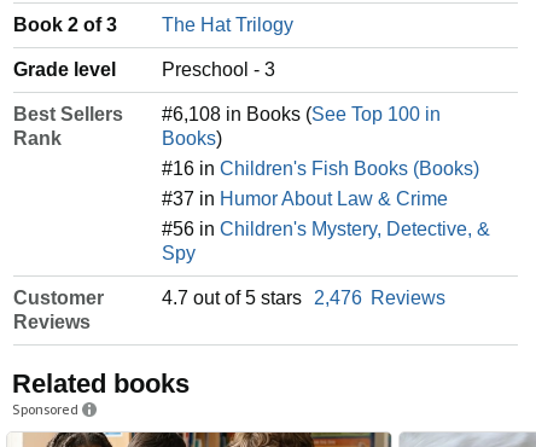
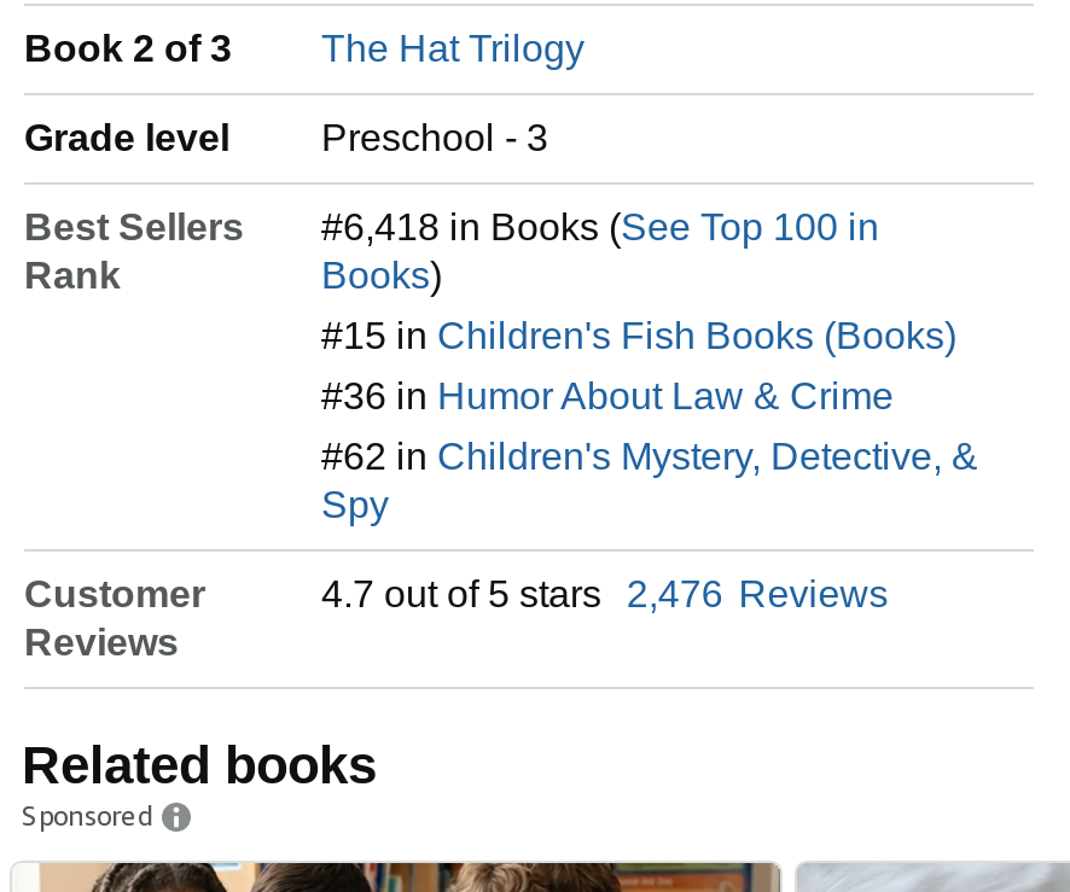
- #6,108 in Books (See Top 100 in
+ #6,418 in Books (See Top 100 in

- #16 in Children's Fish Books (Books)
+ #15 in Children's Fish Books (Books)

- #37 in Humor About Law & Crime
+ #36 in Humor About Law & Crime

- #56 in Children's Mystery, Detective, &
+ #62 in Children's Mystery, Detective, &
